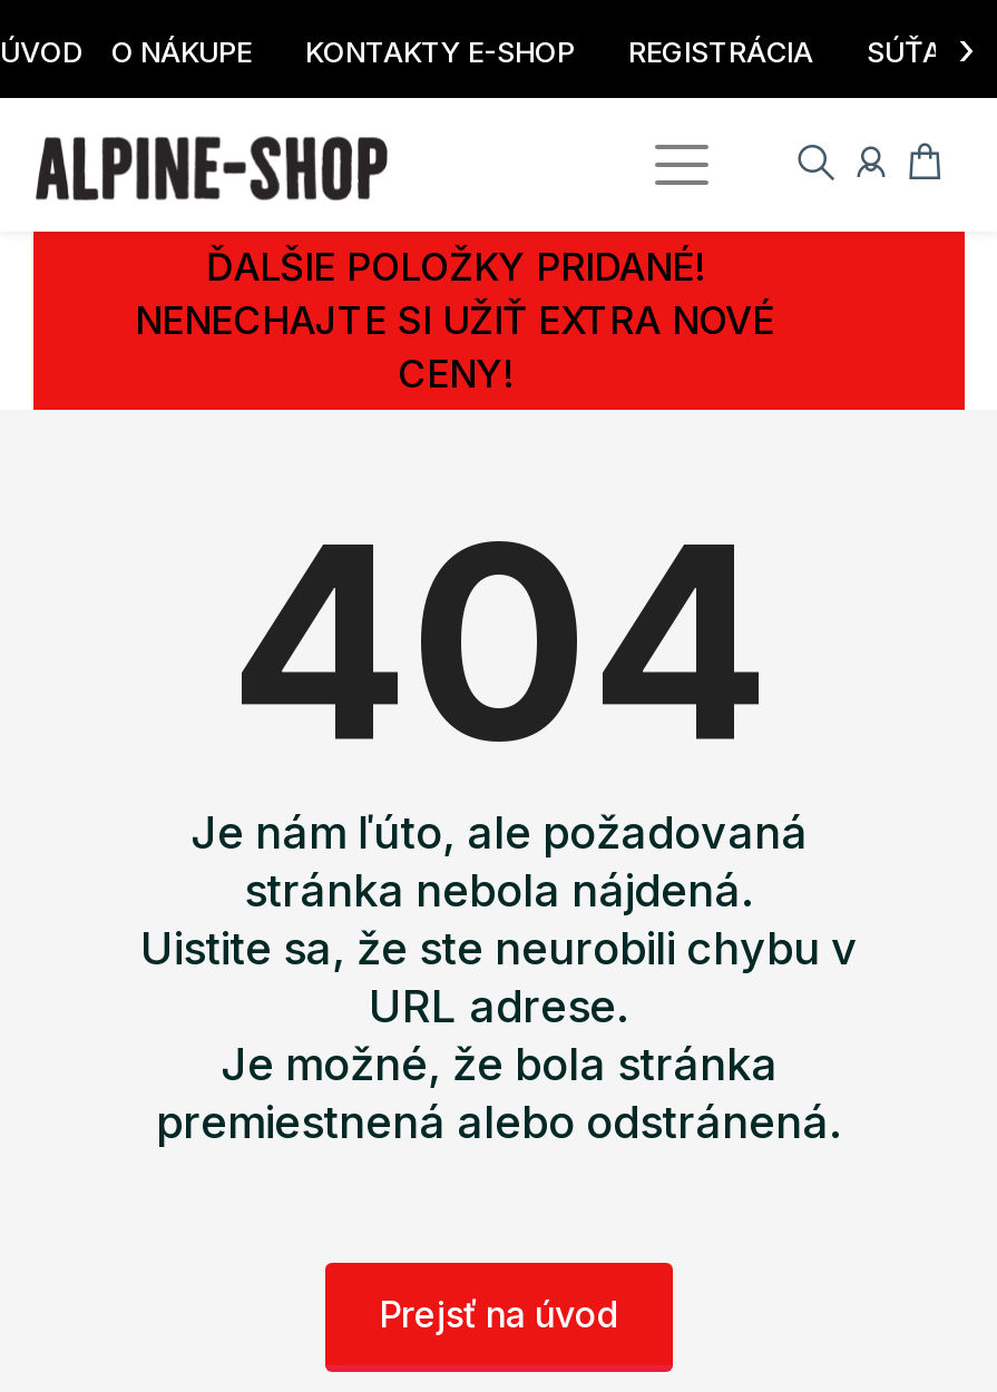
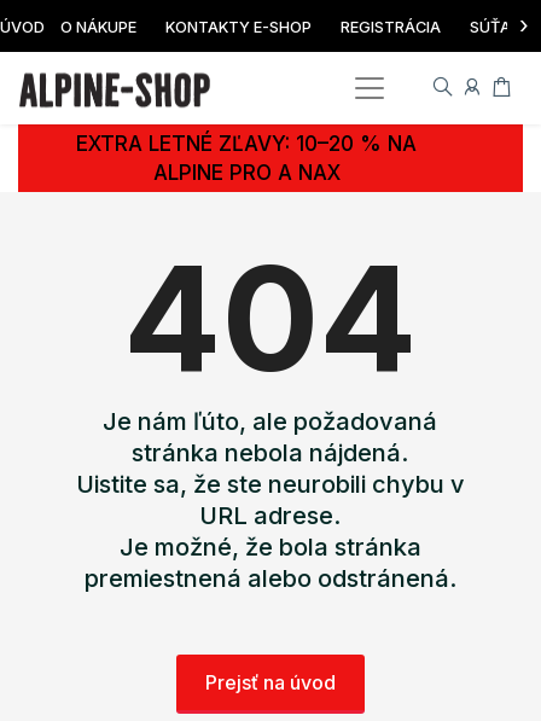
- ĎALŠIE POLOŽKY PRIDANÉ!
- NENECHAJTE SI UŽIŤ EXTRA NOVÉ
- CENY!
+ EXTRA LETNÉ ZĽAVY: 10–20 % NA
+ ALPINE PRO A NAX
